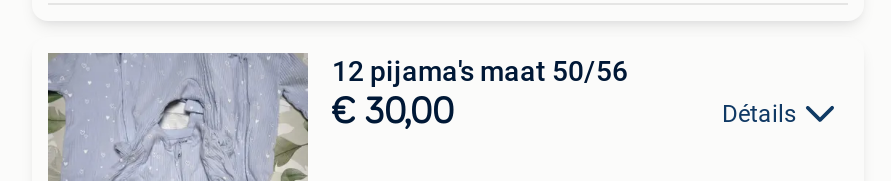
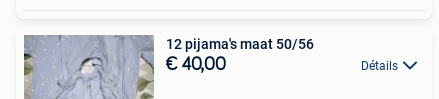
- € 30,00
+ € 40,00
